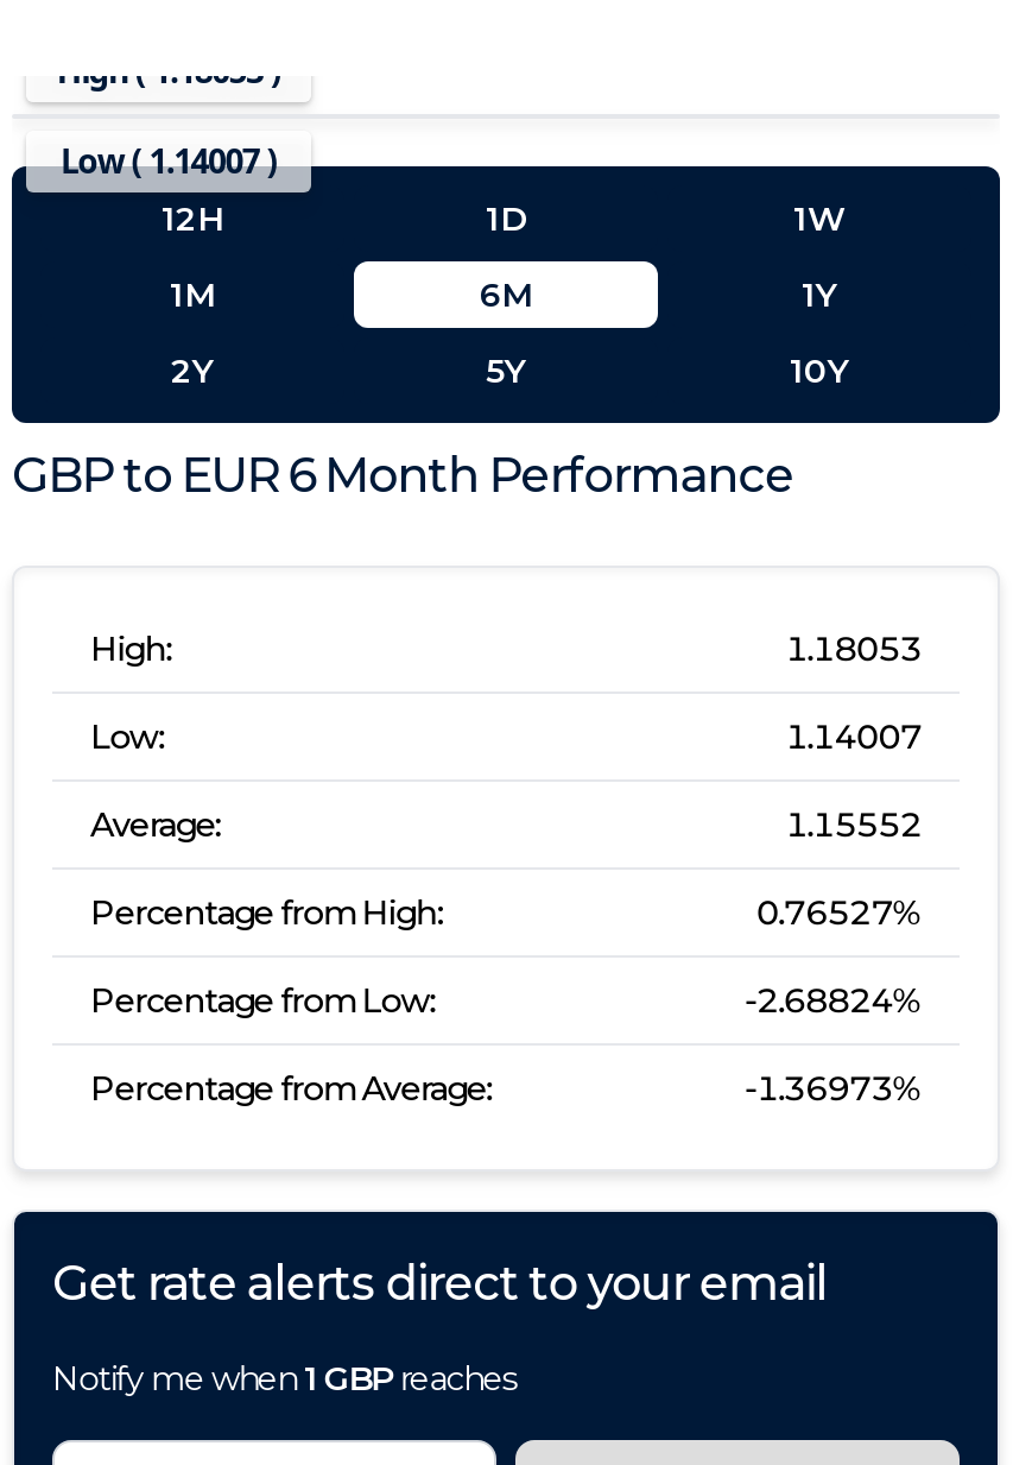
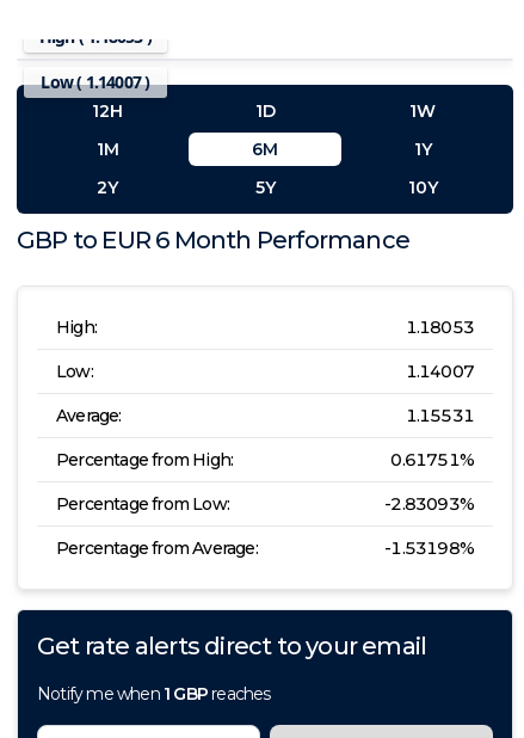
- 1.15552
+ 1.15531

- 0.76527%
+ 0.61751%

- -2.68824%
+ -2.83093%

- -1.36973%
+ -1.53198%
